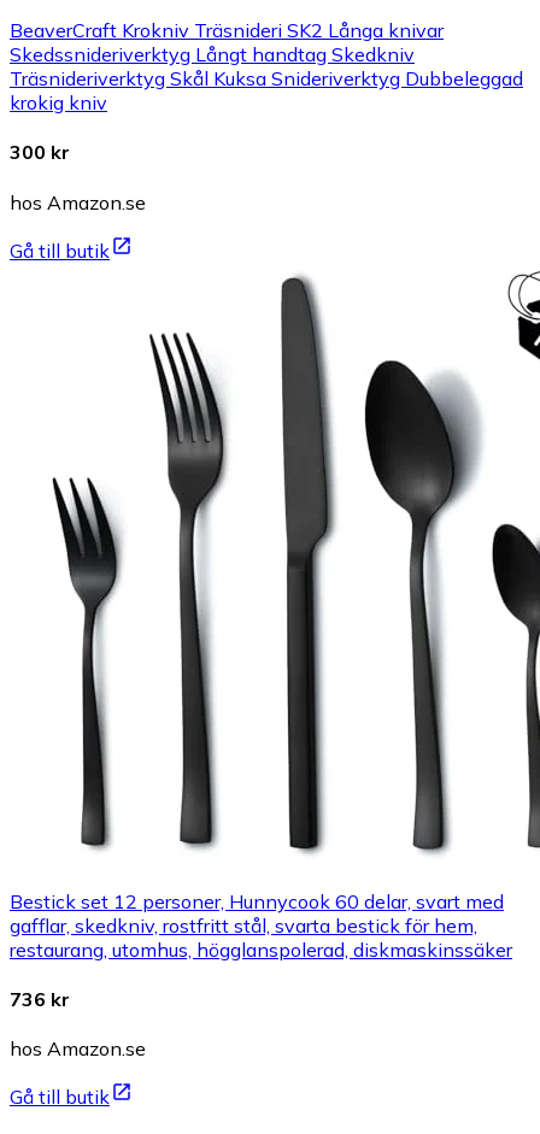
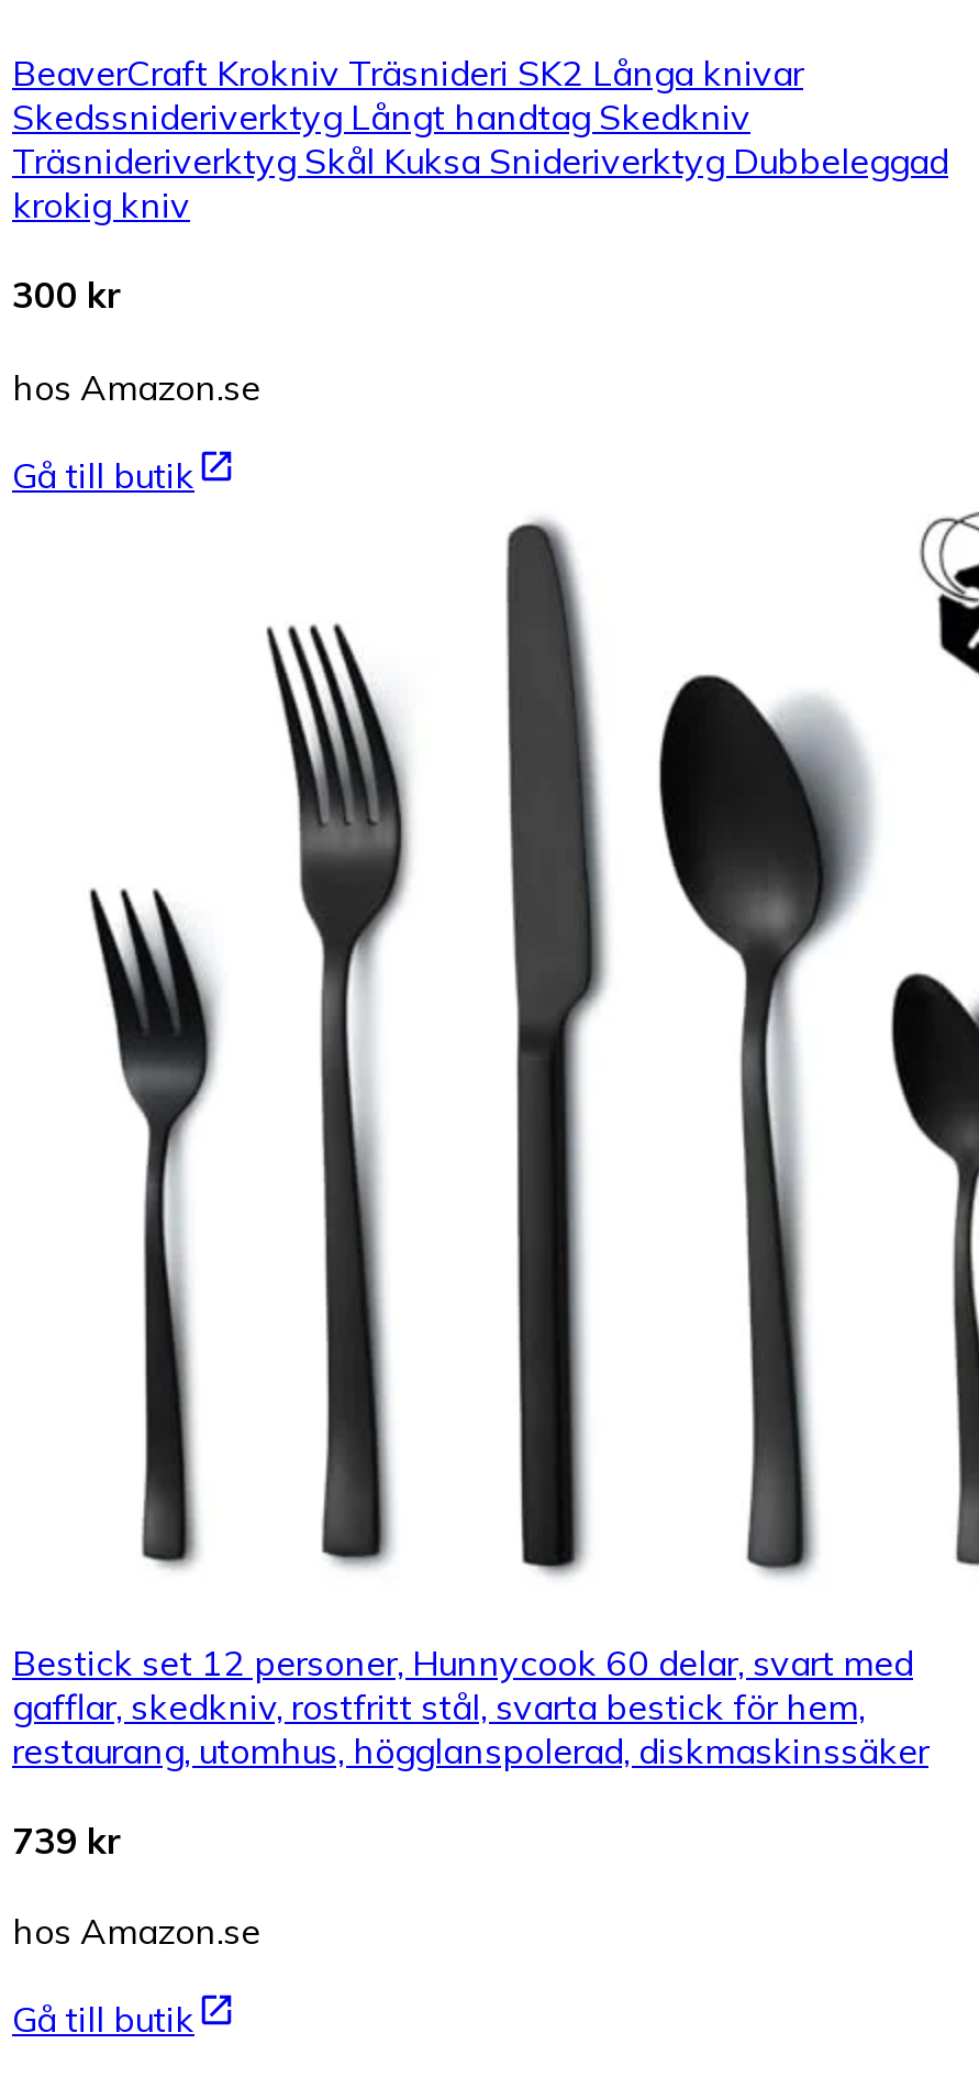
- 736 kr
+ 739 kr
